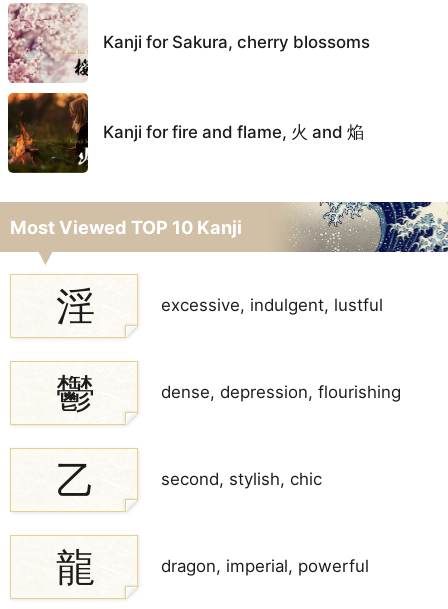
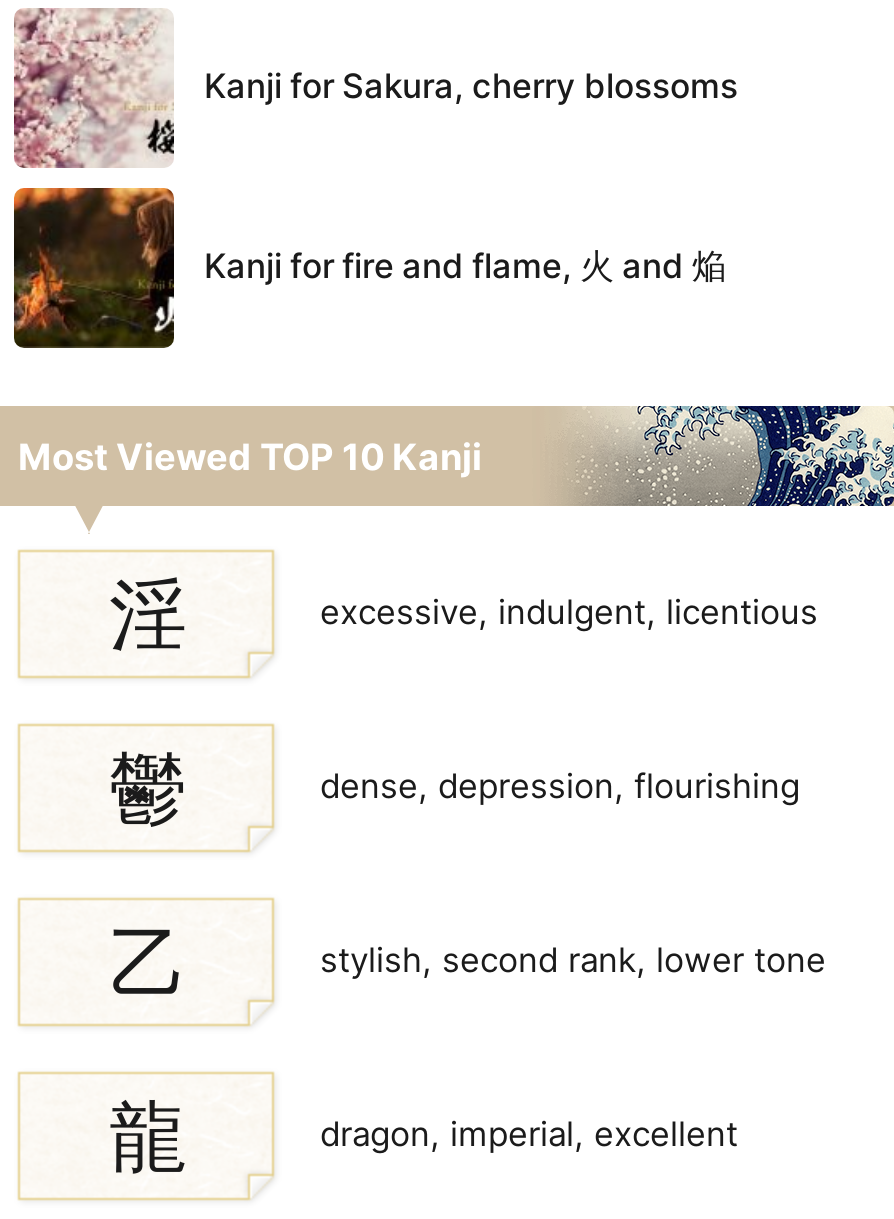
- excessive, indulgent, lustful
+ excessive, indulgent, licentious

- second, stylish, chic
+ stylish, second rank, lower tone

- dragon, imperial, powerful
+ dragon, imperial, excellent
